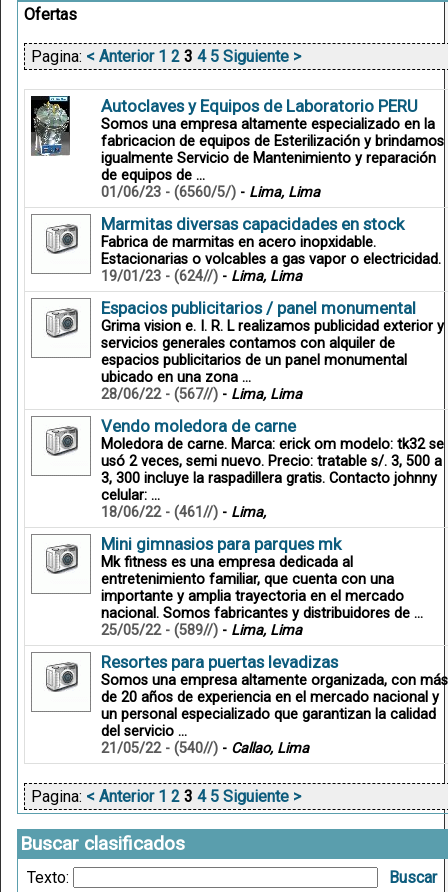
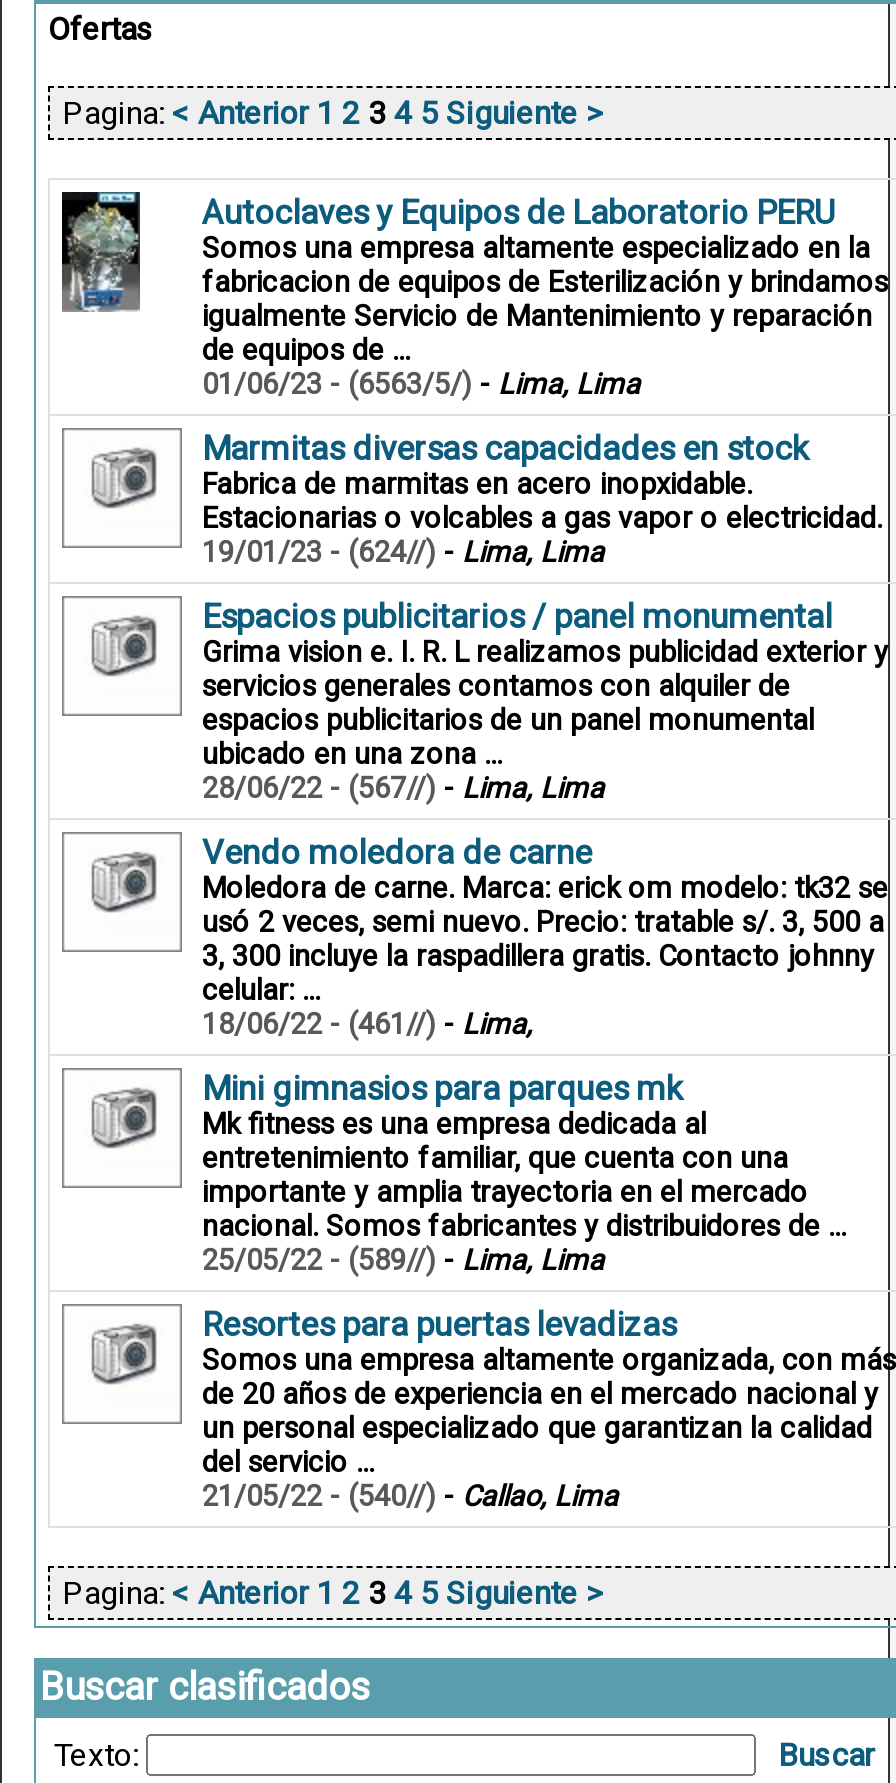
- 01/06/23 - (6560/5/) - Lima, Lima
+ 01/06/23 - (6563/5/) - Lima, Lima
